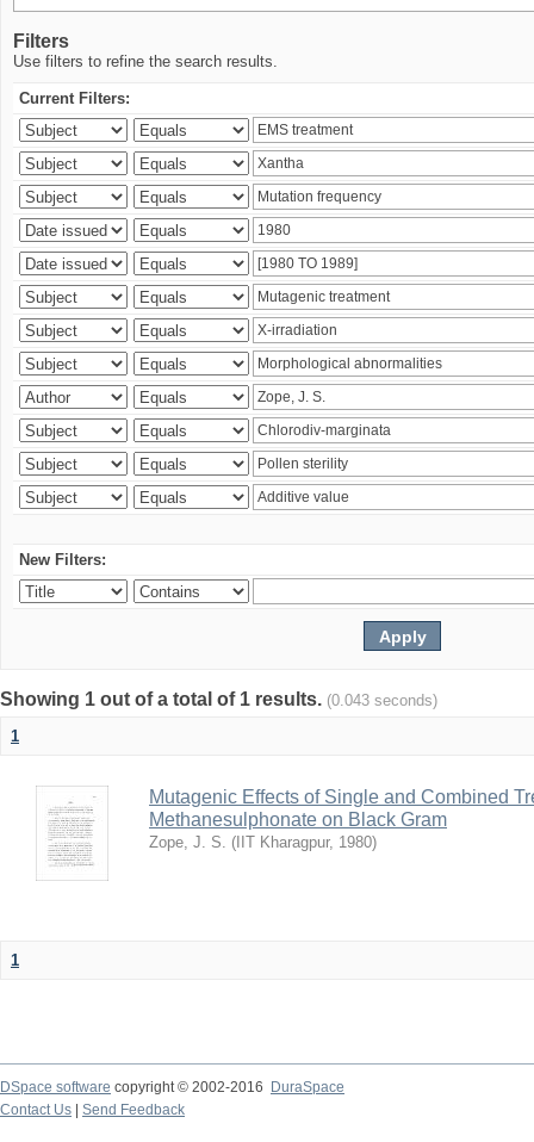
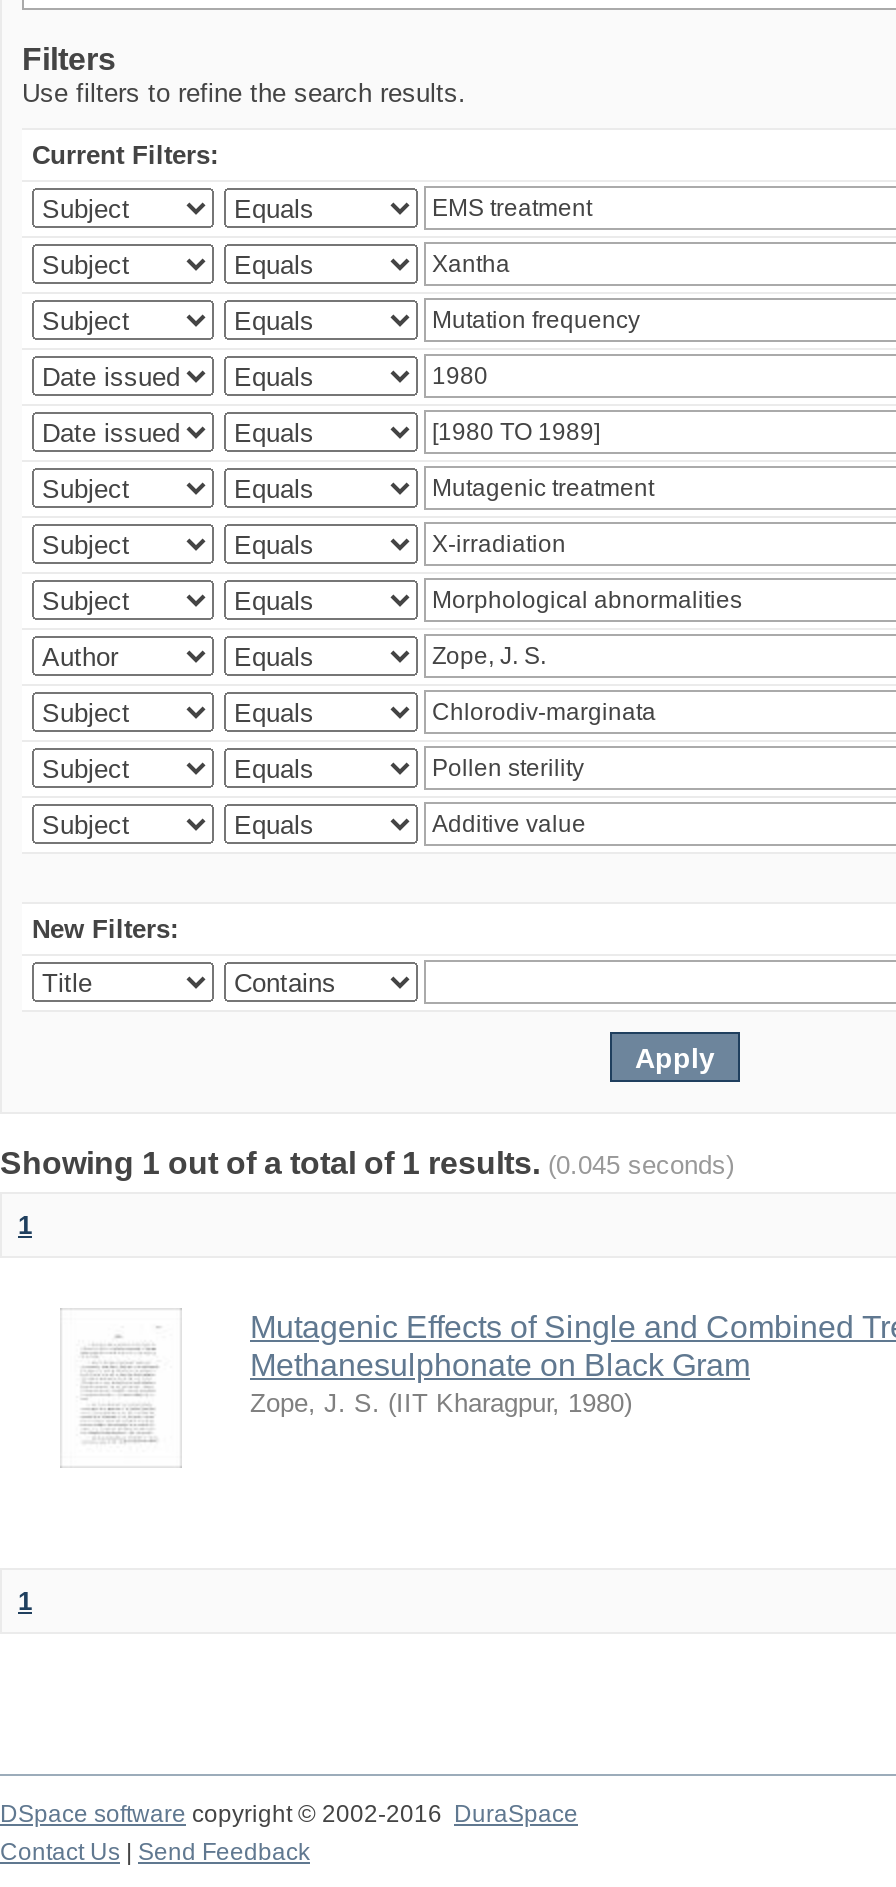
- Showing 1 out of a total of 1 results. (0.043 seconds)
+ Showing 1 out of a total of 1 results. (0.045 seconds)
